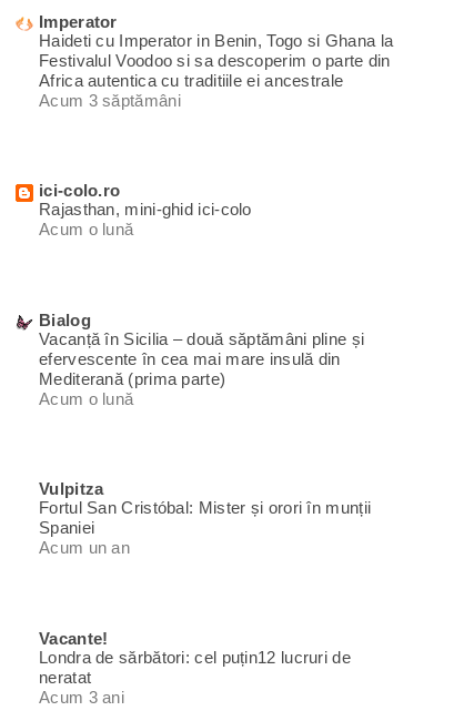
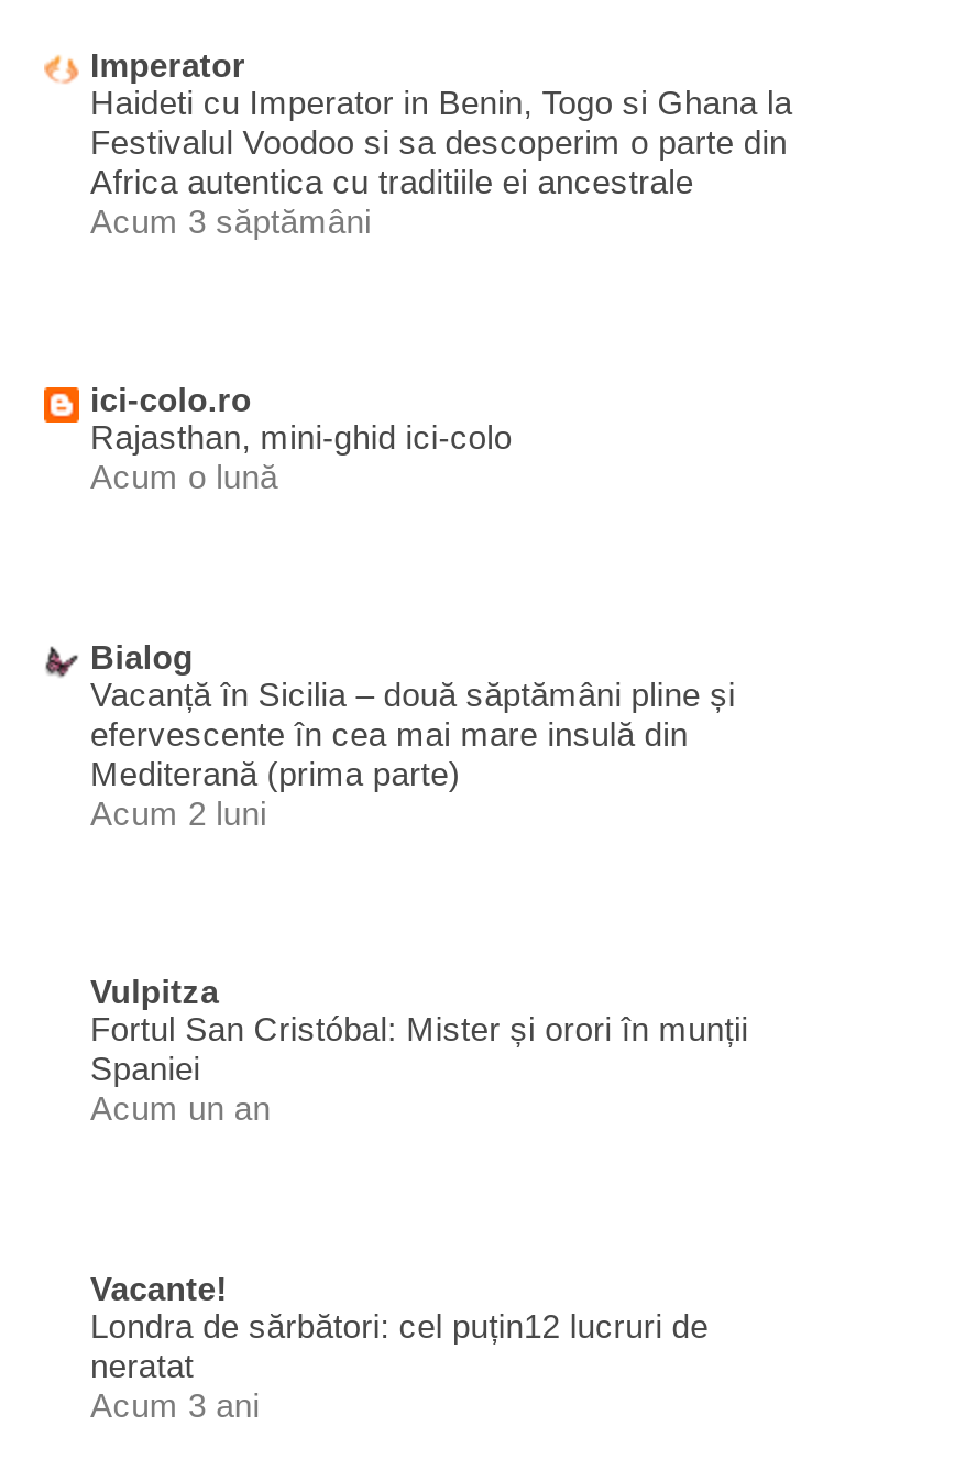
- Acum o lună
+ Acum 2 luni
